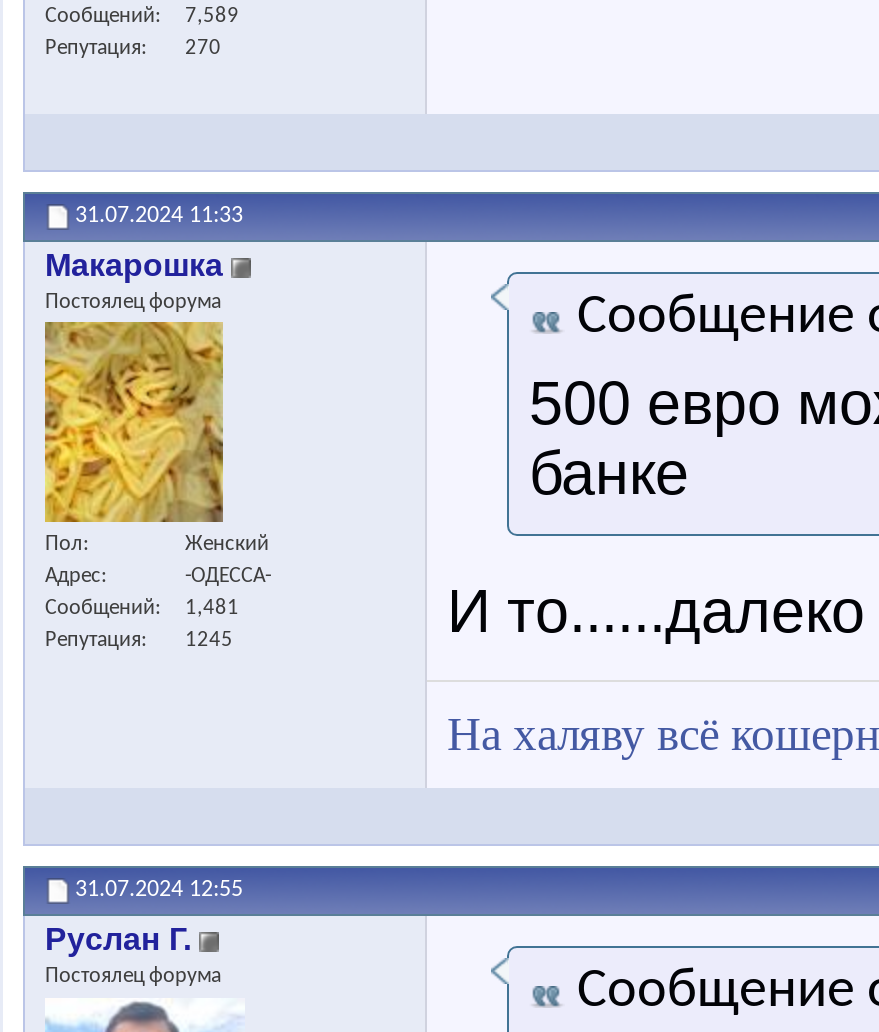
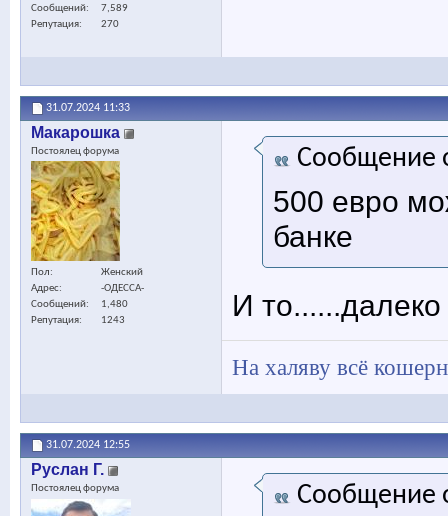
- Сообщений 1,481
+ Сообщений 1,480

- Репутация 1245
+ Репутация 1243
